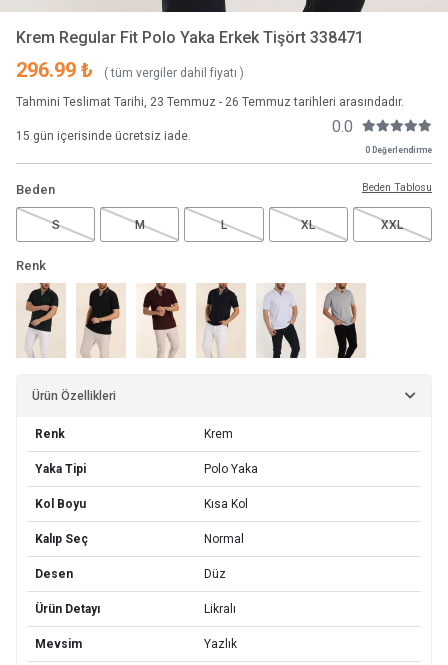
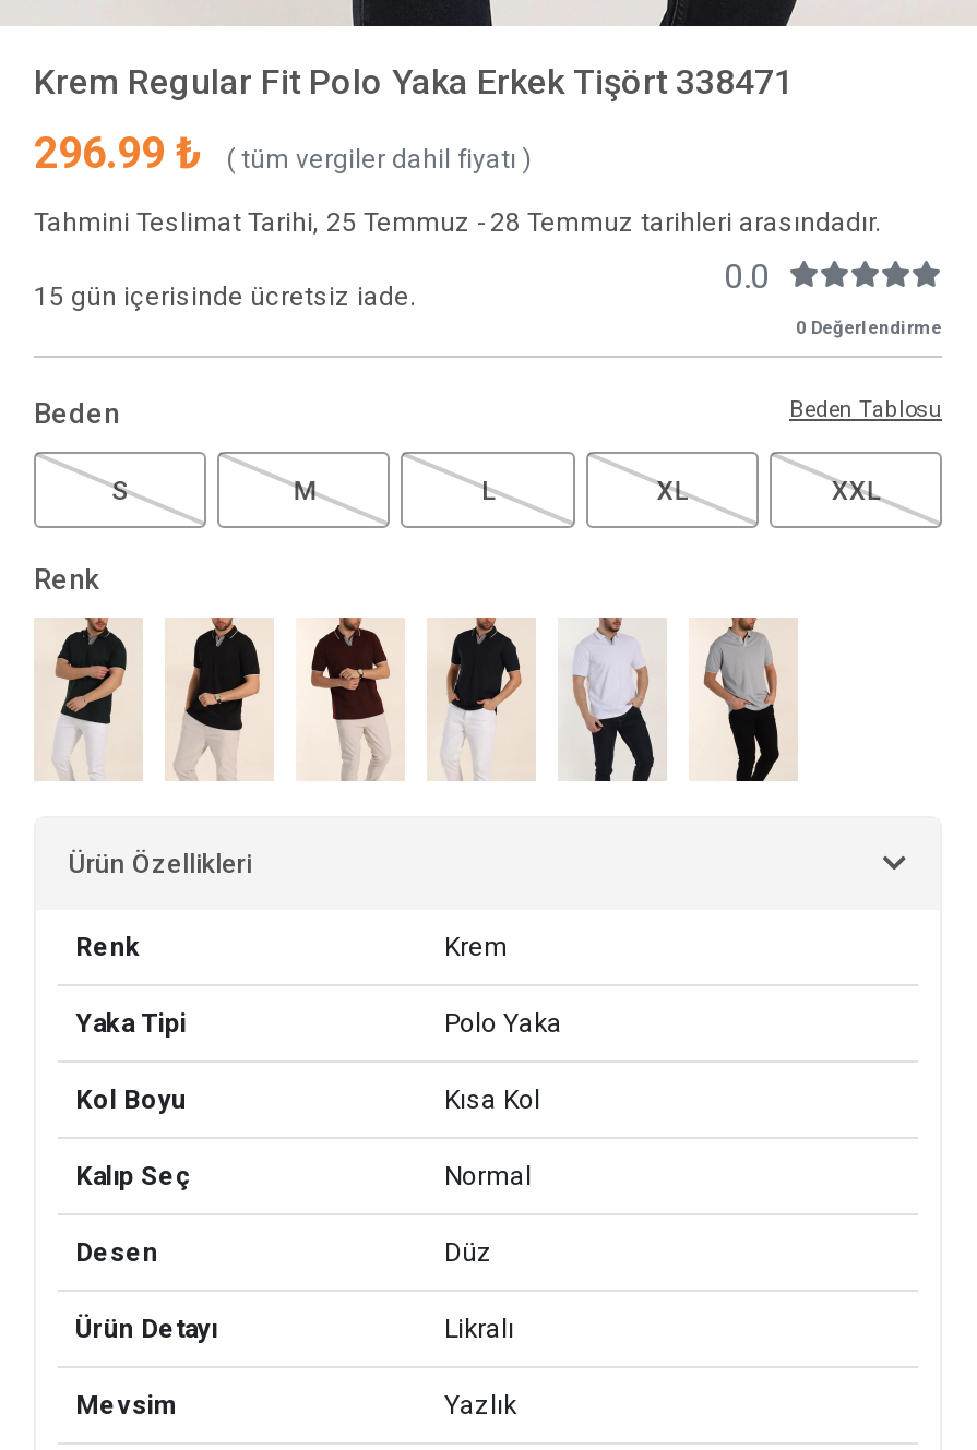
- Tahmini Teslimat Tarihi, 23 Temmuz - 26 Temmuz tarihleri arasındadır.
+ Tahmini Teslimat Tarihi, 25 Temmuz - 28 Temmuz tarihleri arasındadır.
